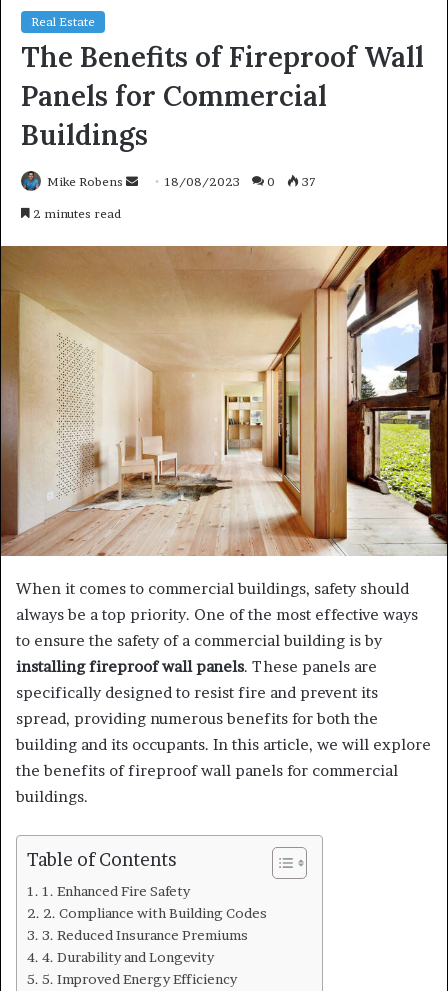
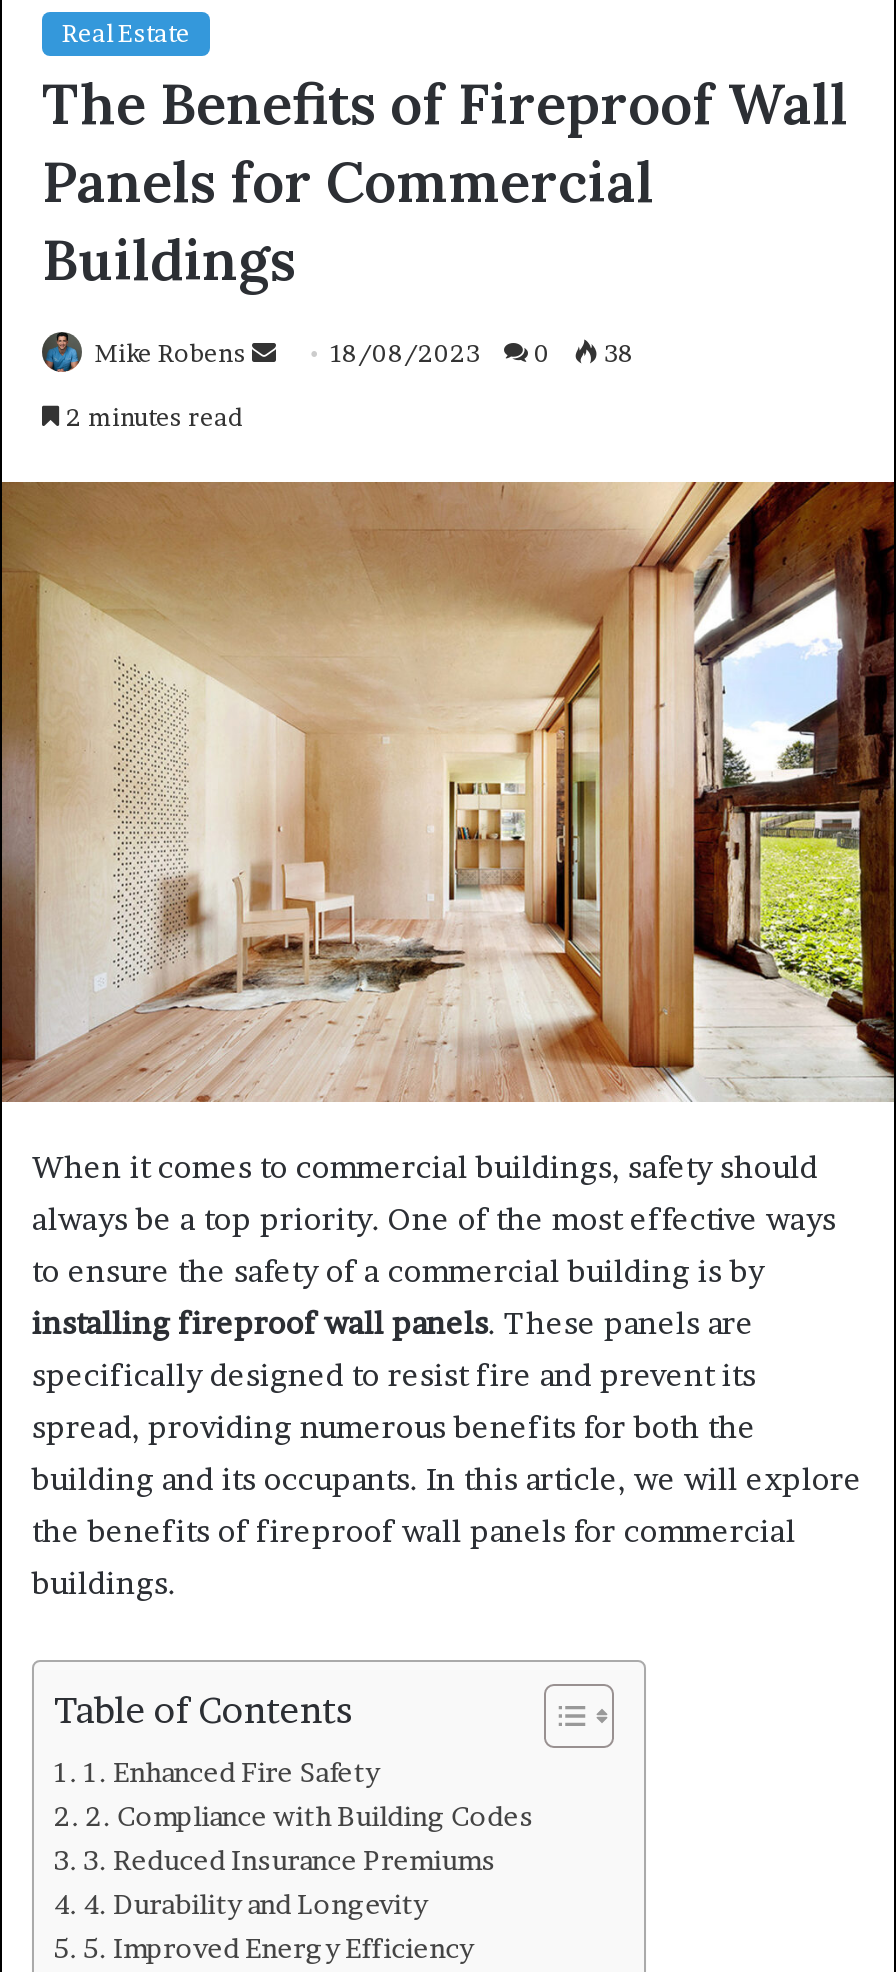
- 37
+ 38
